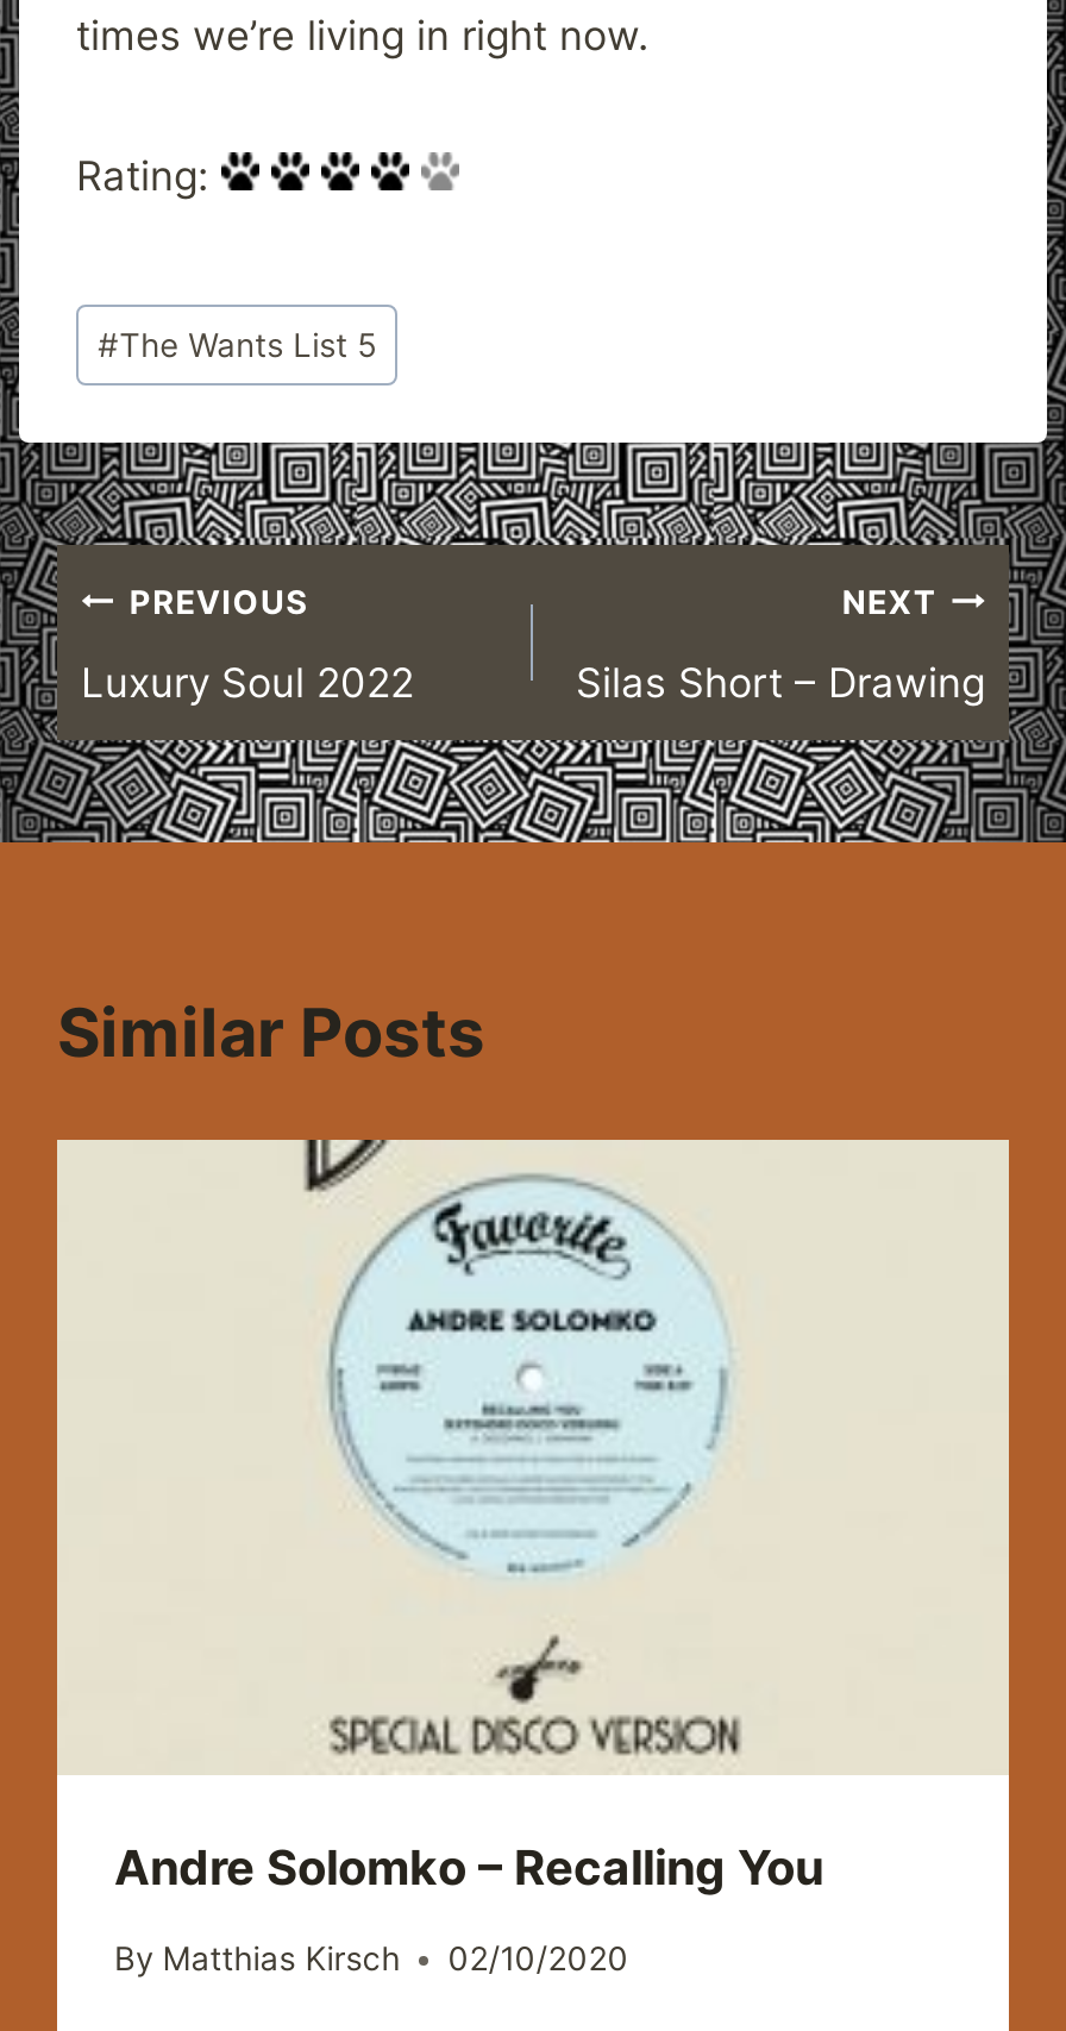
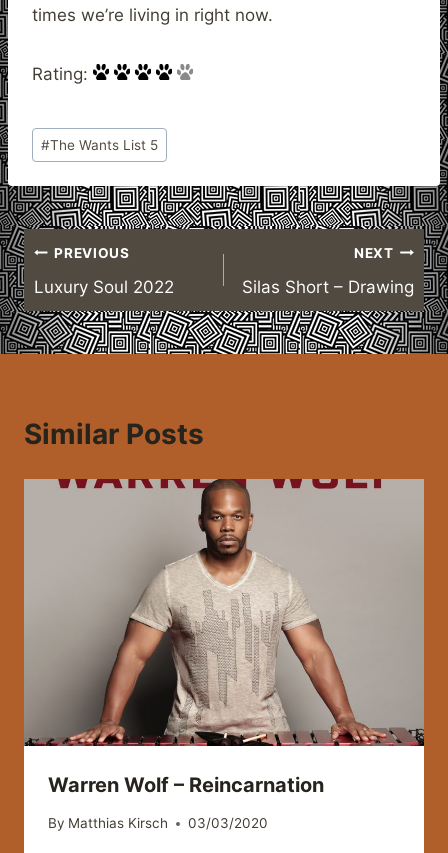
- [image]
- Andre Solomko – Recalling You
+ [image]
+ Warren Wolf – Reincarnation

- By Matthias Kirsch 02/10/2020
+ By Matthias Kirsch 03/03/2020
